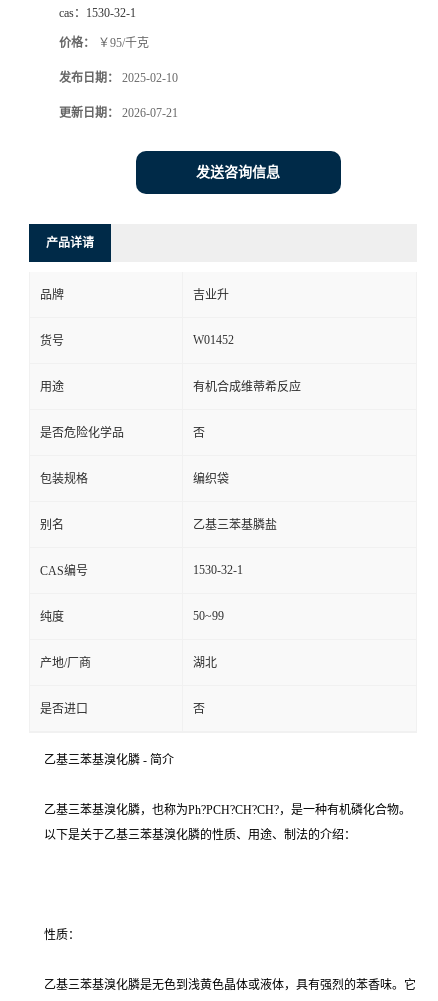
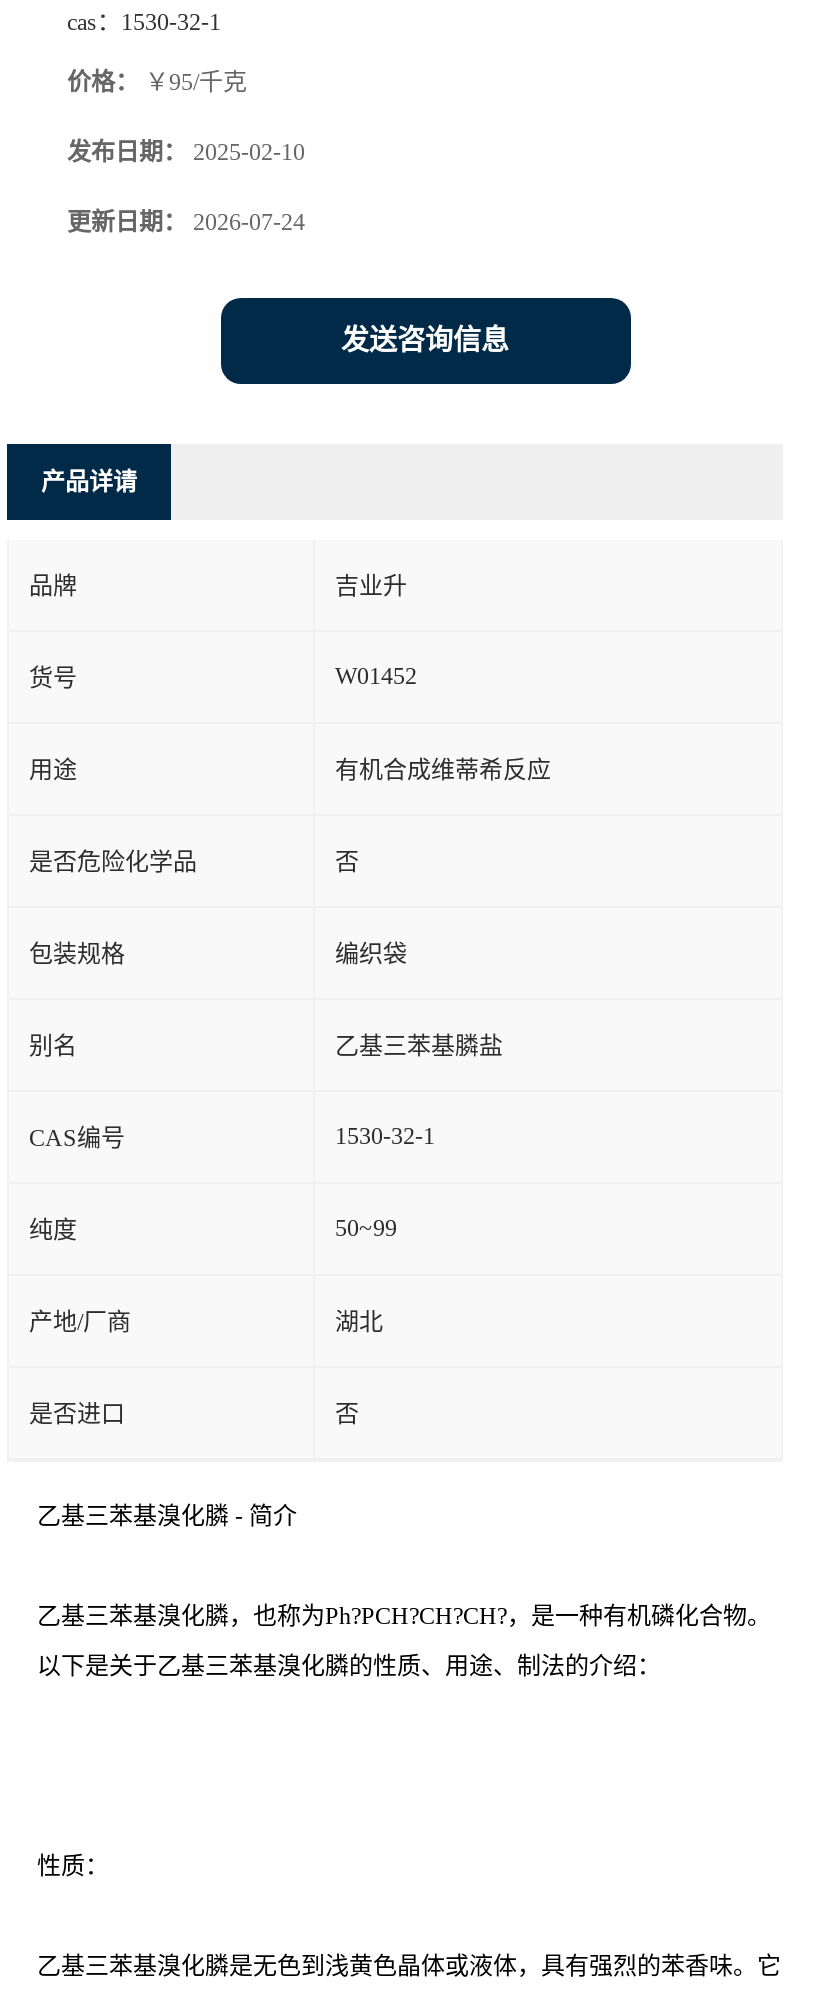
- 更新日期：2026-07-21
+ 更新日期：2026-07-24
